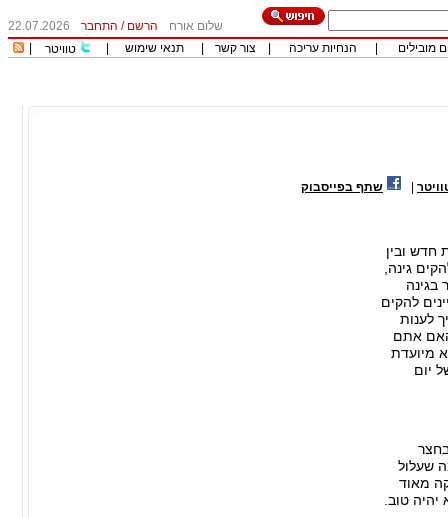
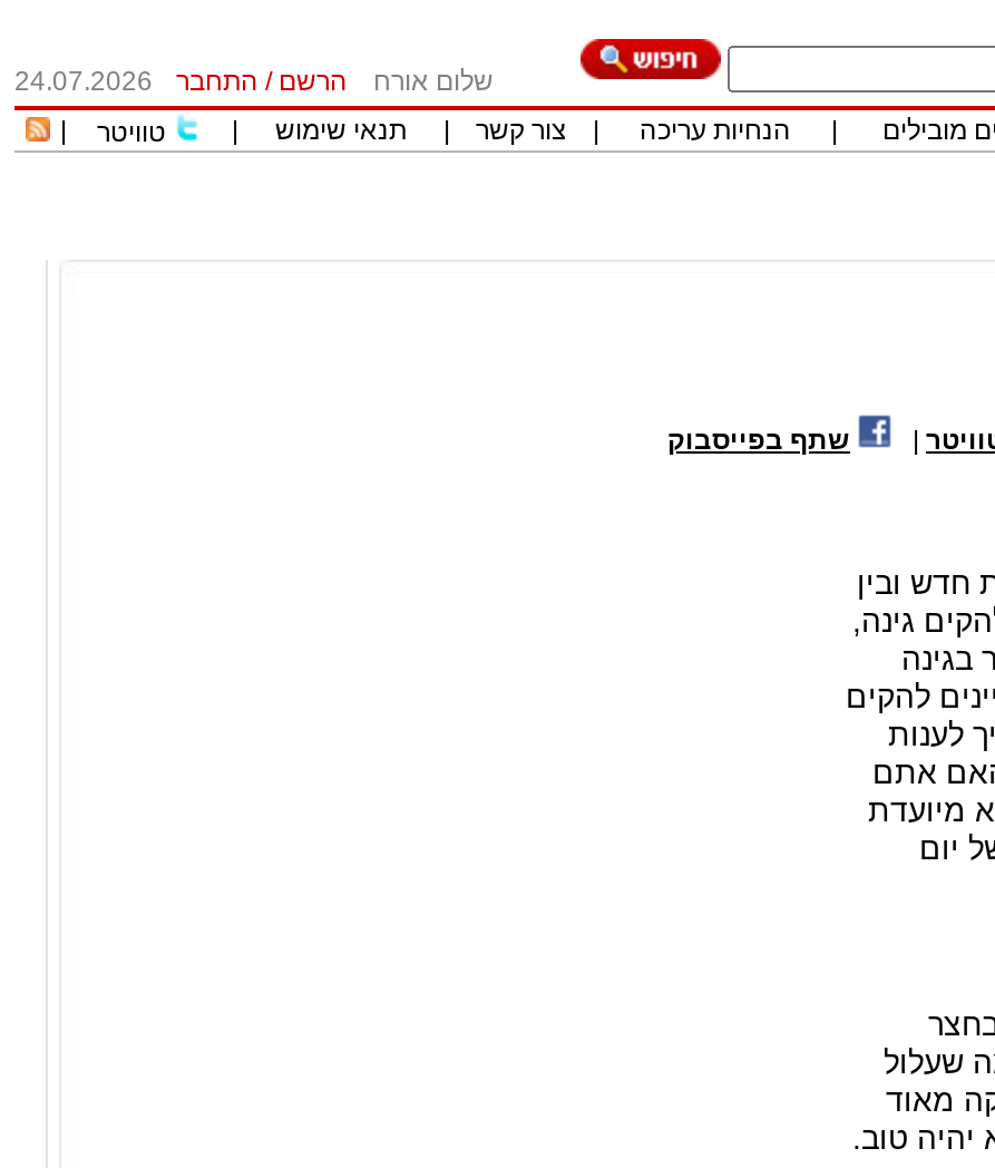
- שלום אורח הרשם / התחבר 22.07.2026
+ שלום אורח הרשם / התחבר 24.07.2026
